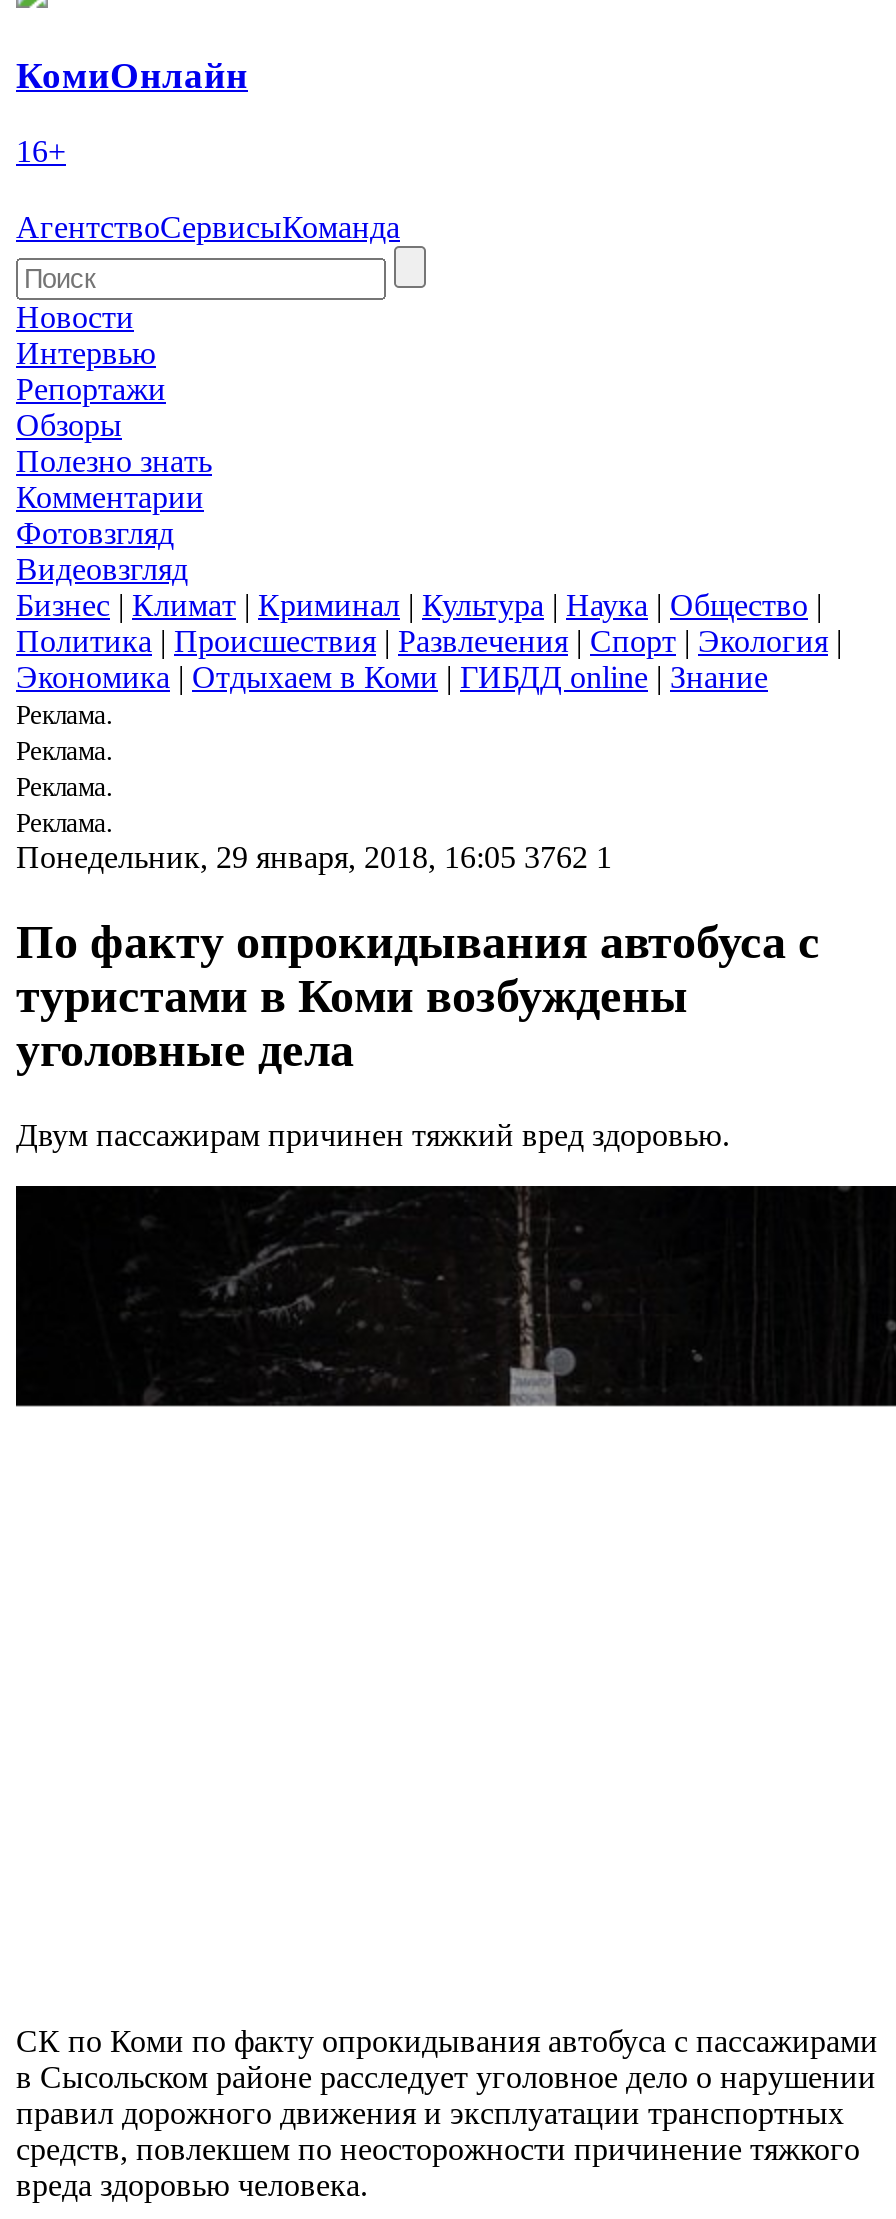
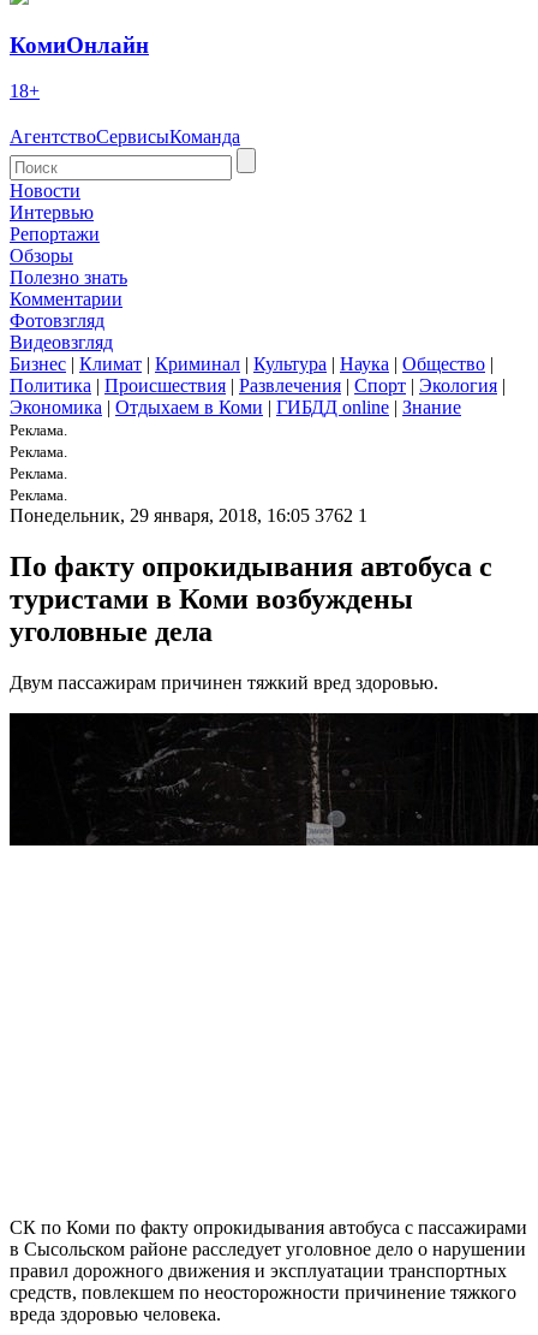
- 16+
+ 18+
